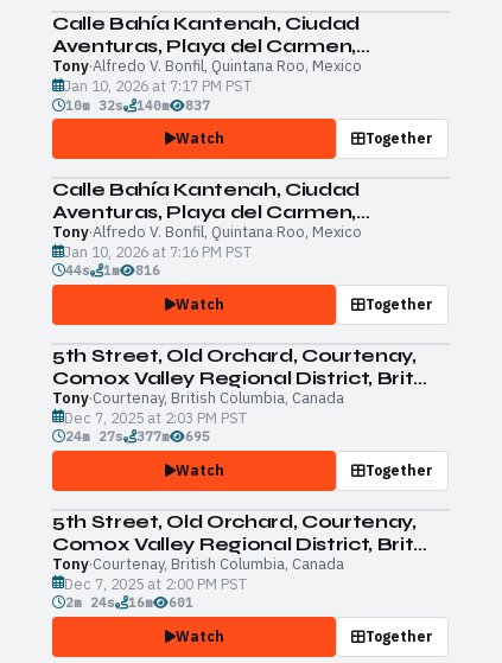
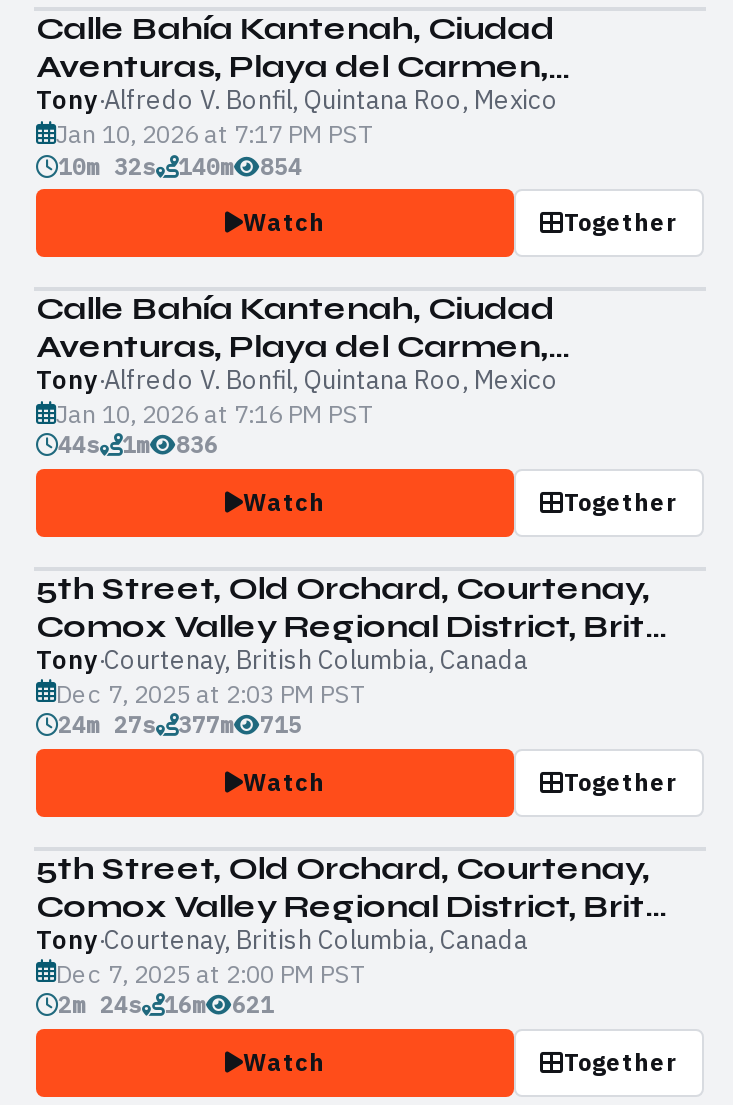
- 10m 32s 140m 837
+ 10m 32s 140m 854

- 44s 1m 816
+ 44s 1m 836

- 24m 27s 377m 695
+ 24m 27s 377m 715

- 2m 24s 16m 601
+ 2m 24s 16m 621
